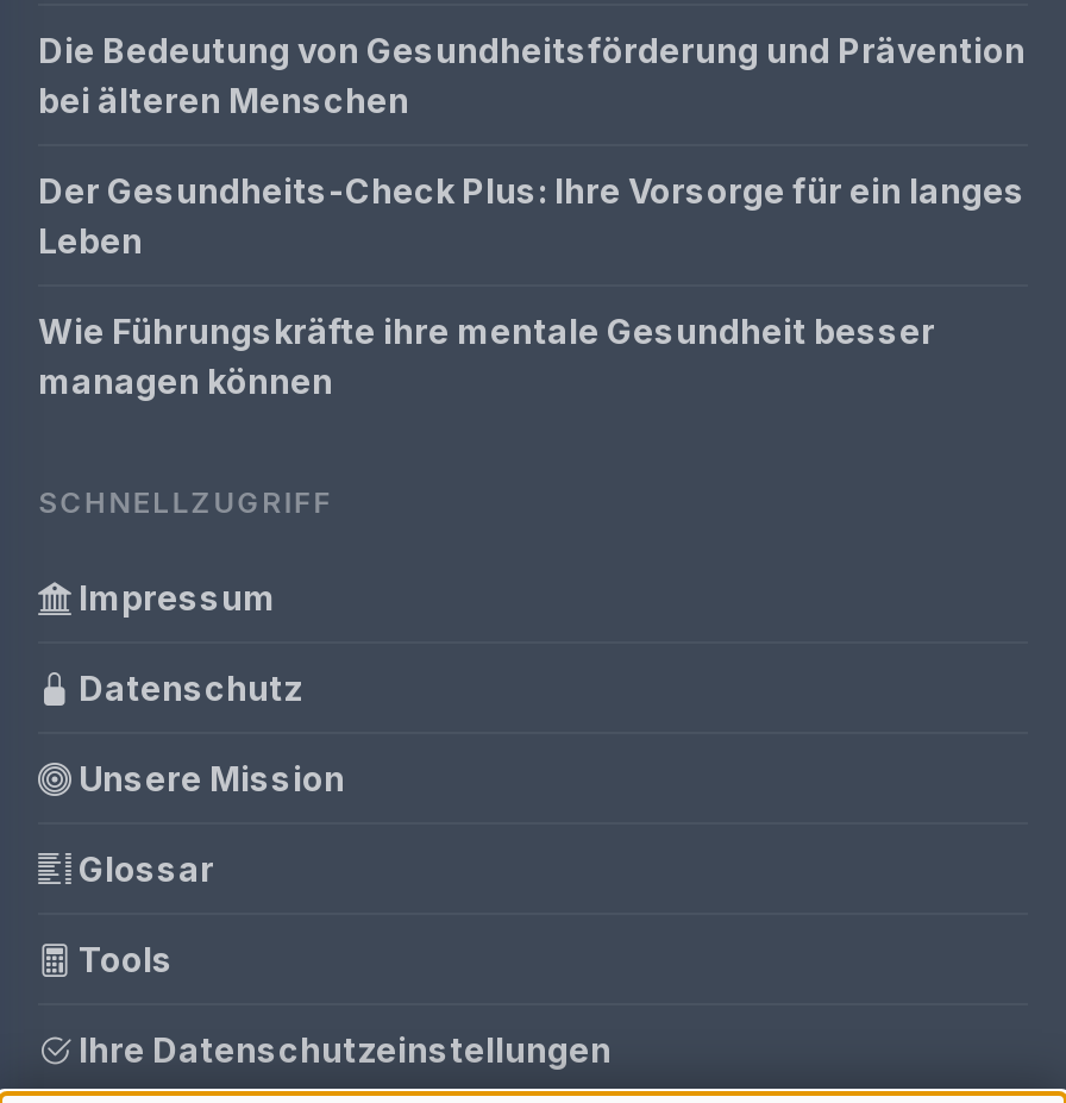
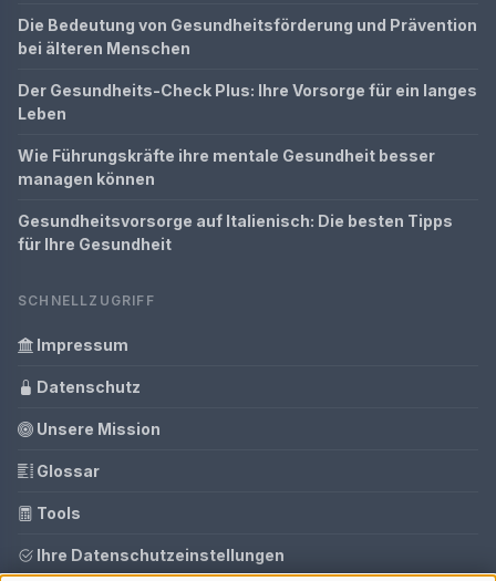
+ Gesundheitsvorsorge auf Italienisch: Die besten Tipps
+ für Ihre Gesundheit
